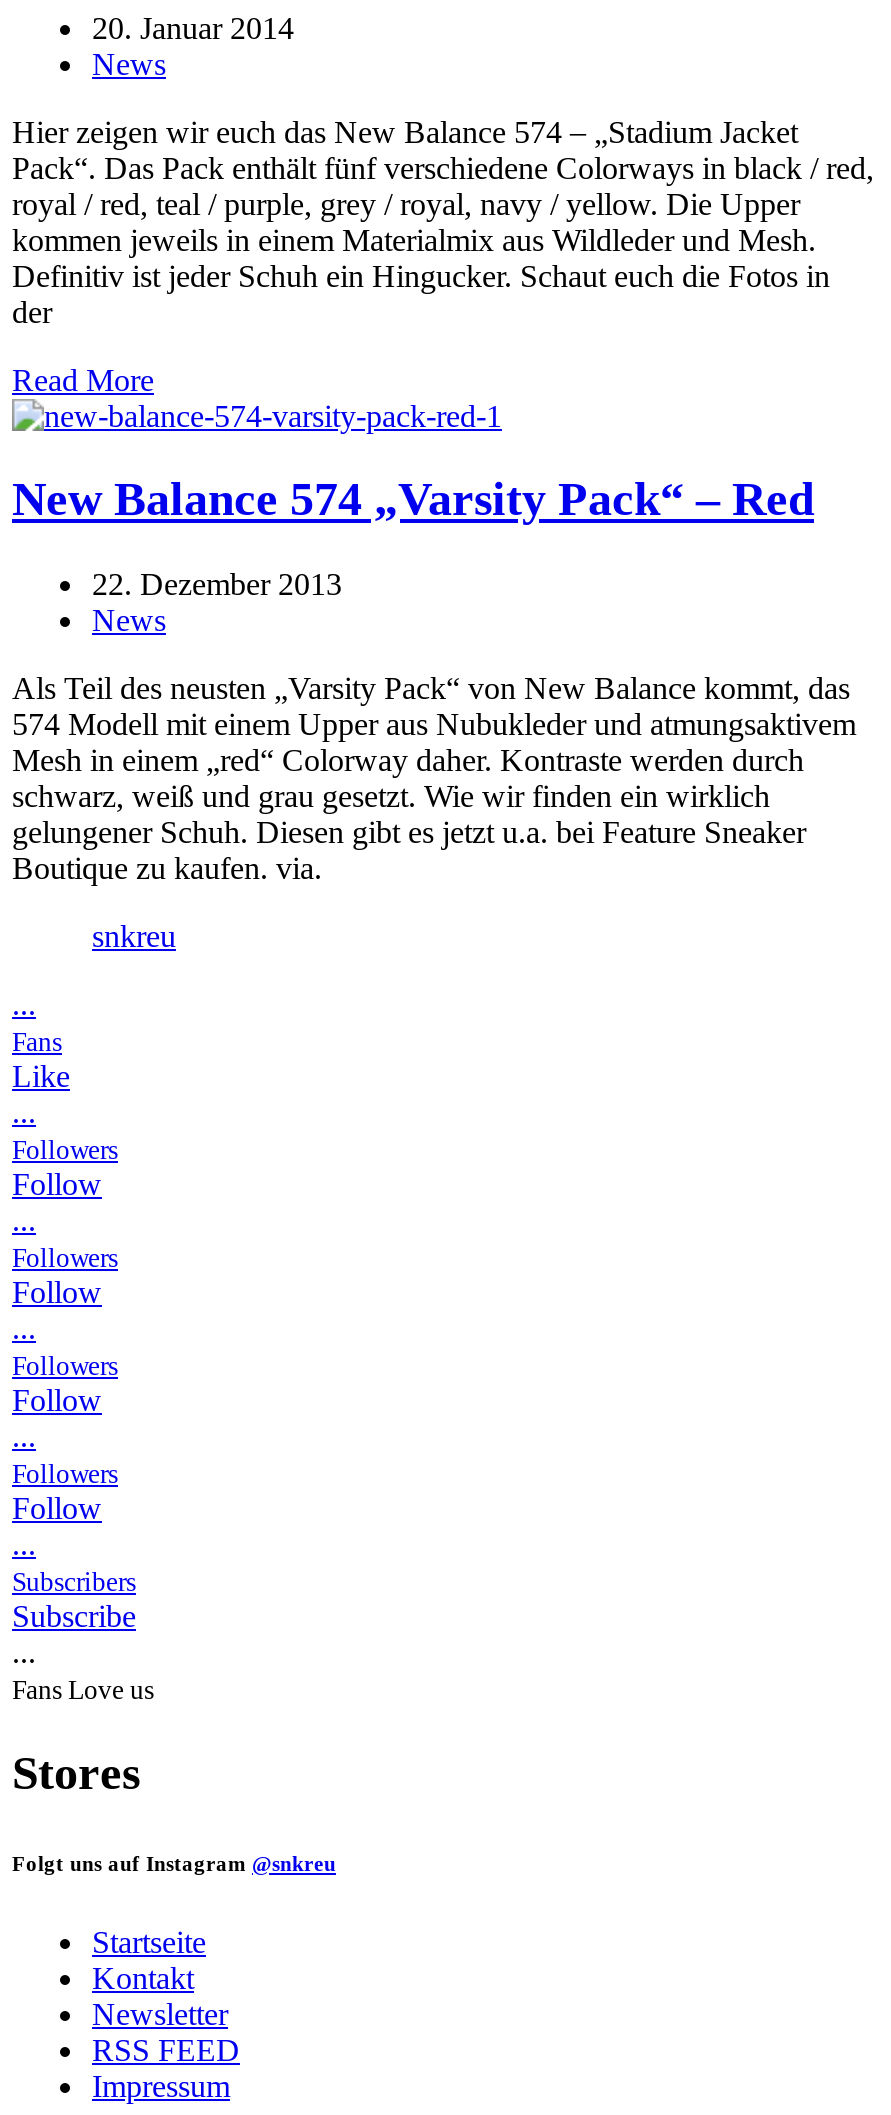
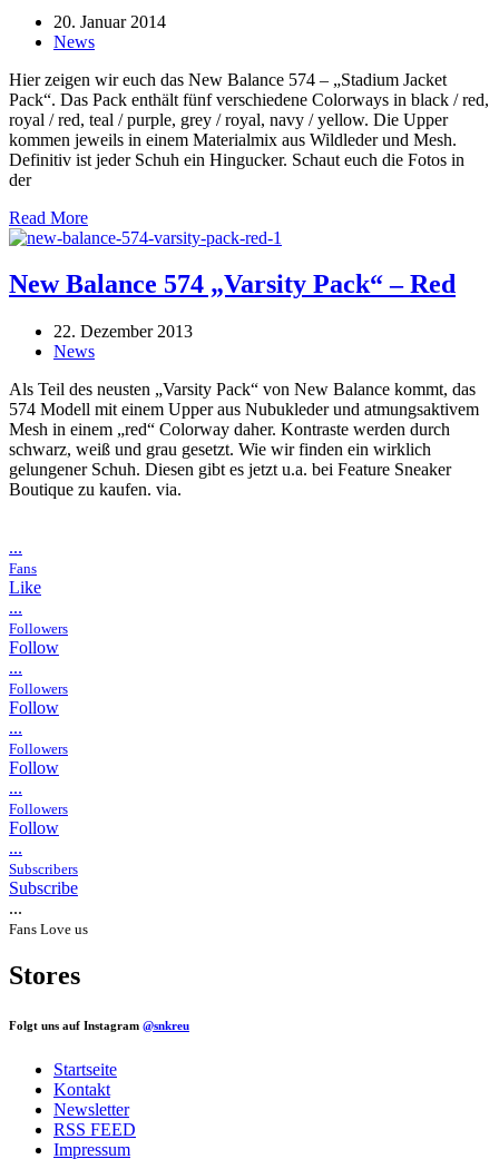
- snkreu
